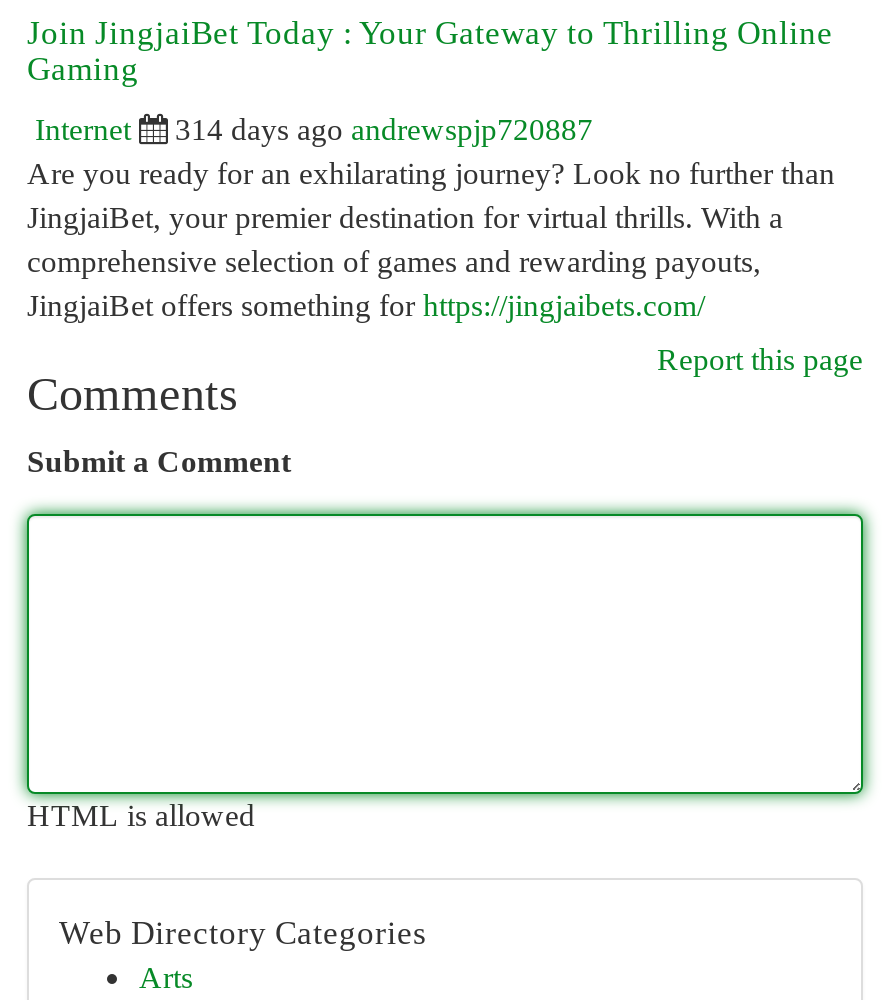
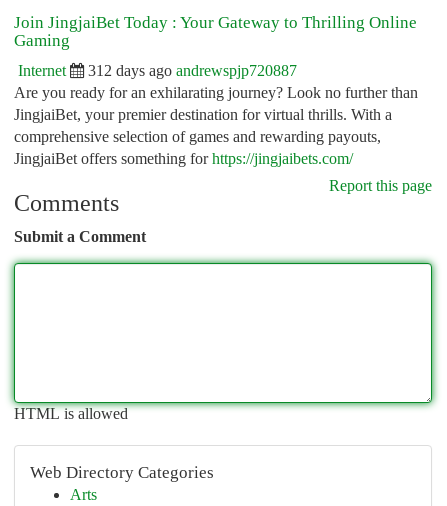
- 314 days ago andrewspjp720887
+ 312 days ago andrewspjp720887
